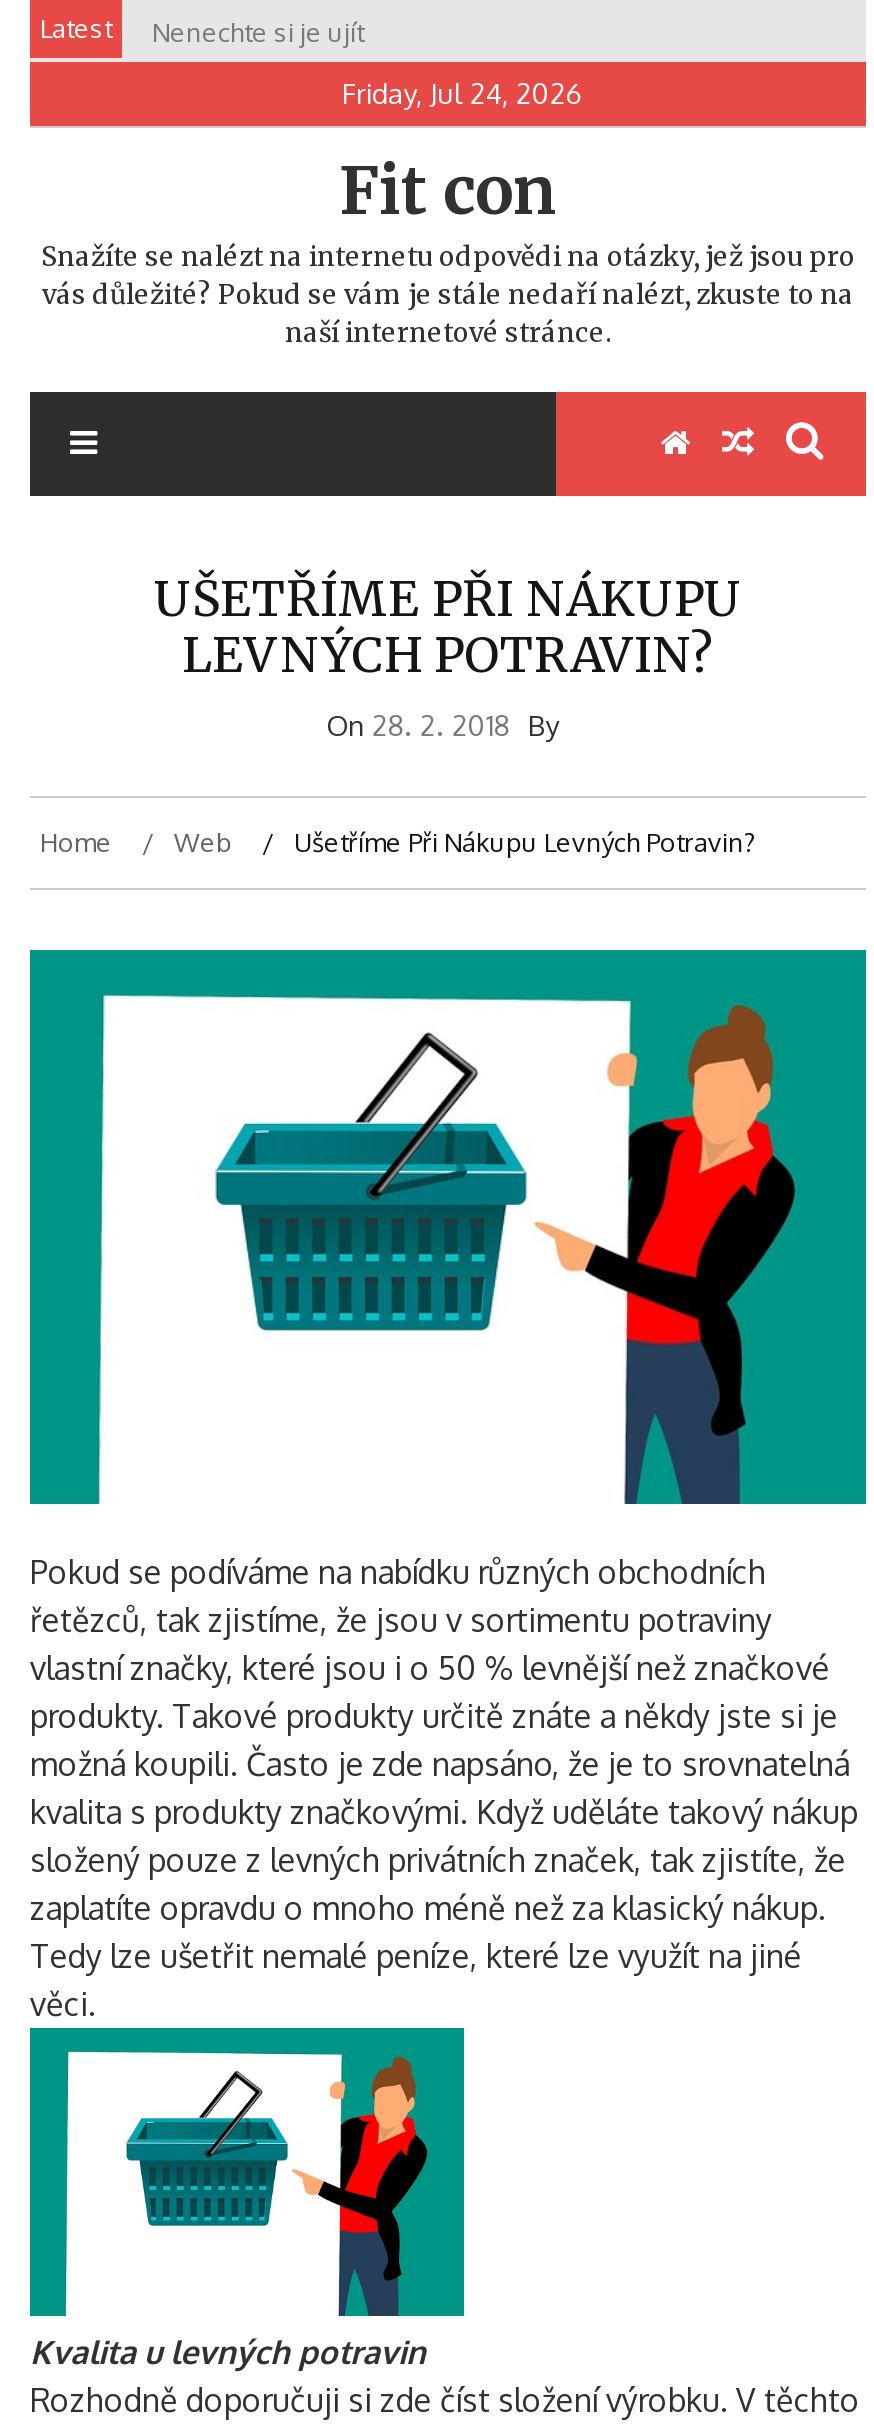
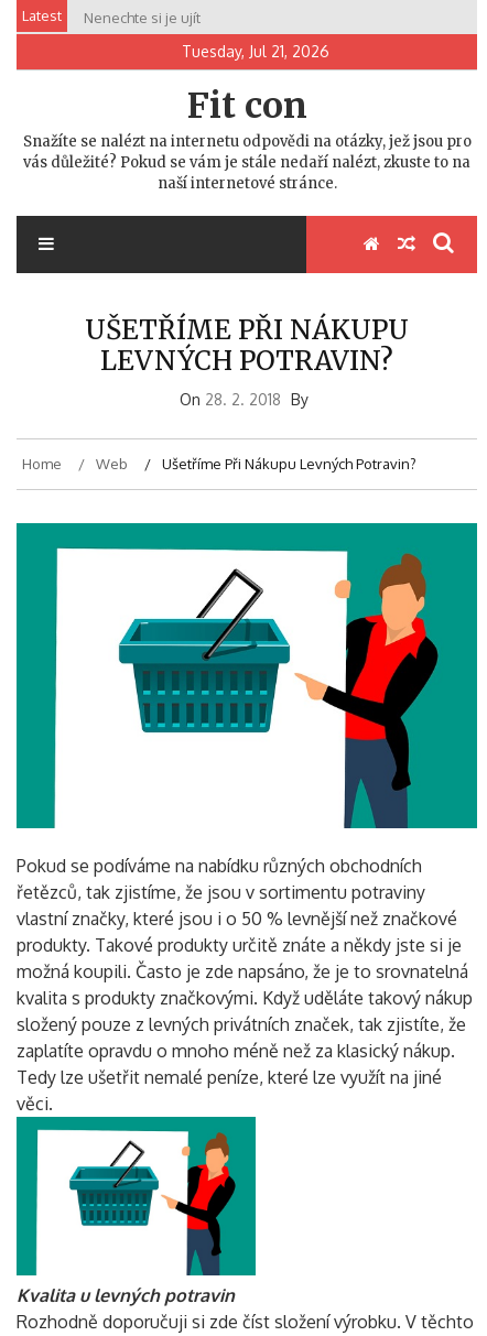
- Friday, Jul 24, 2026
+ Tuesday, Jul 21, 2026
